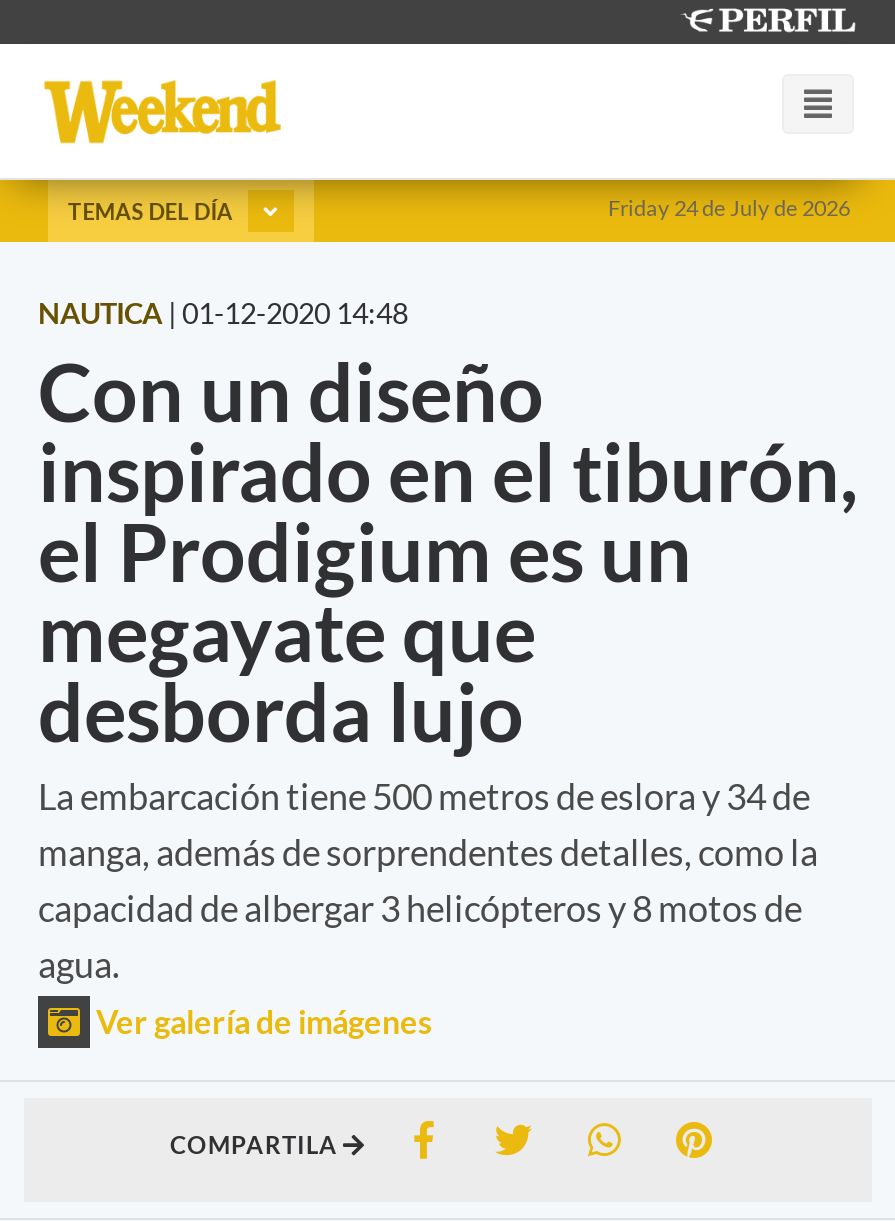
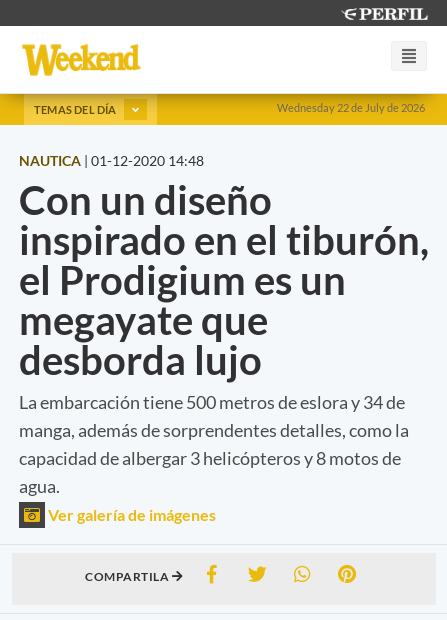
- Friday 24 de July de 2026
+ Wednesday 22 de July de 2026
